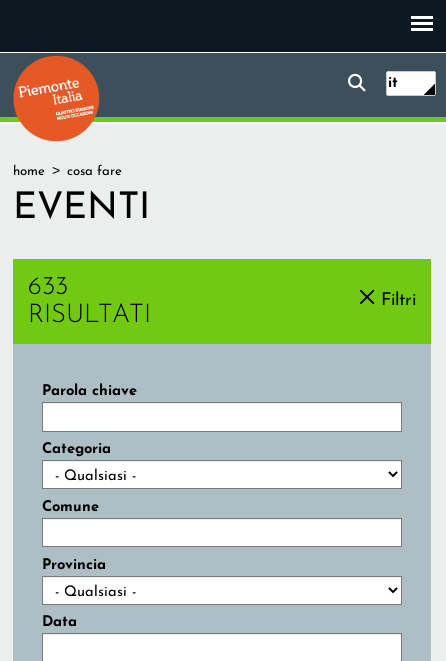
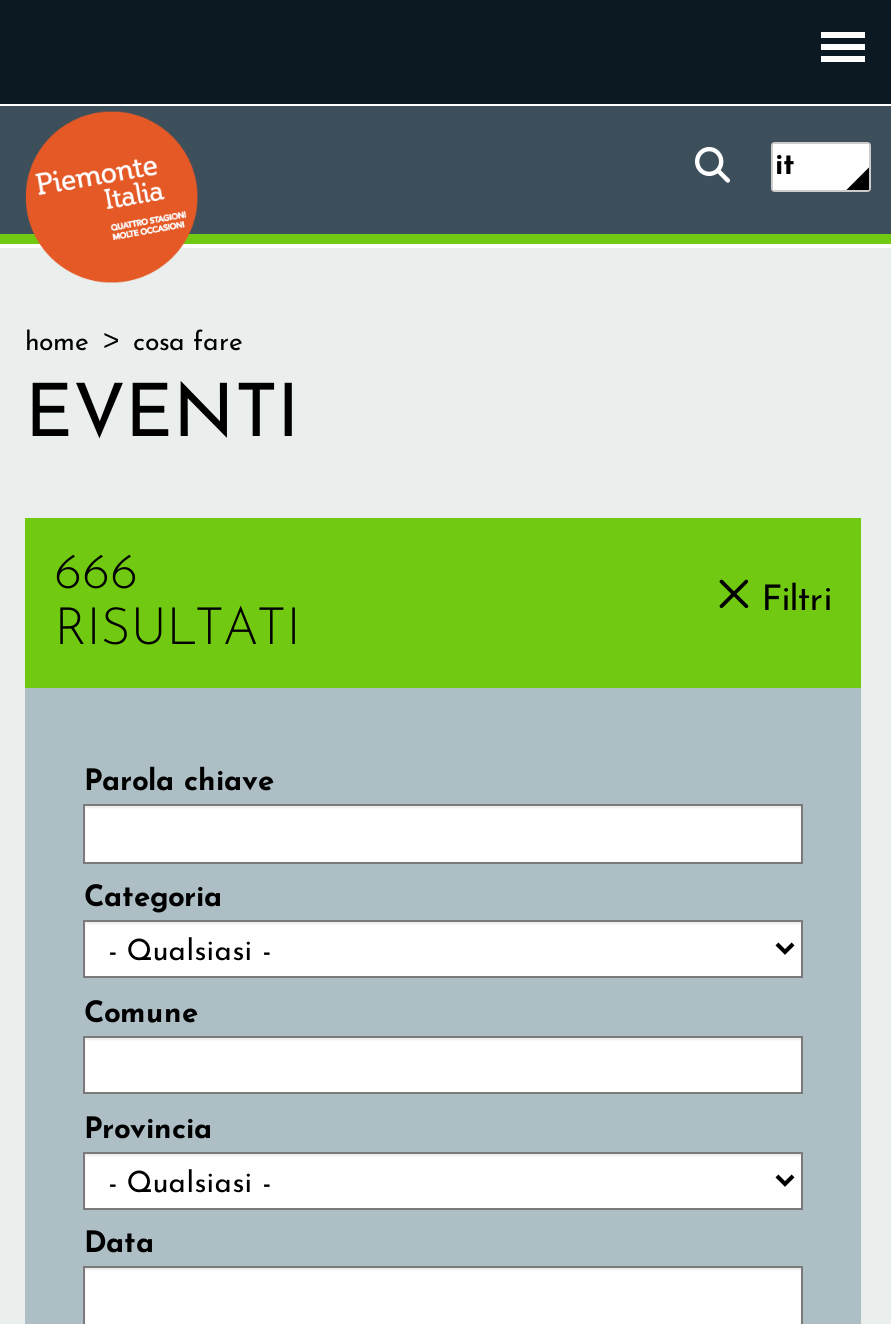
- 633
+ 666
